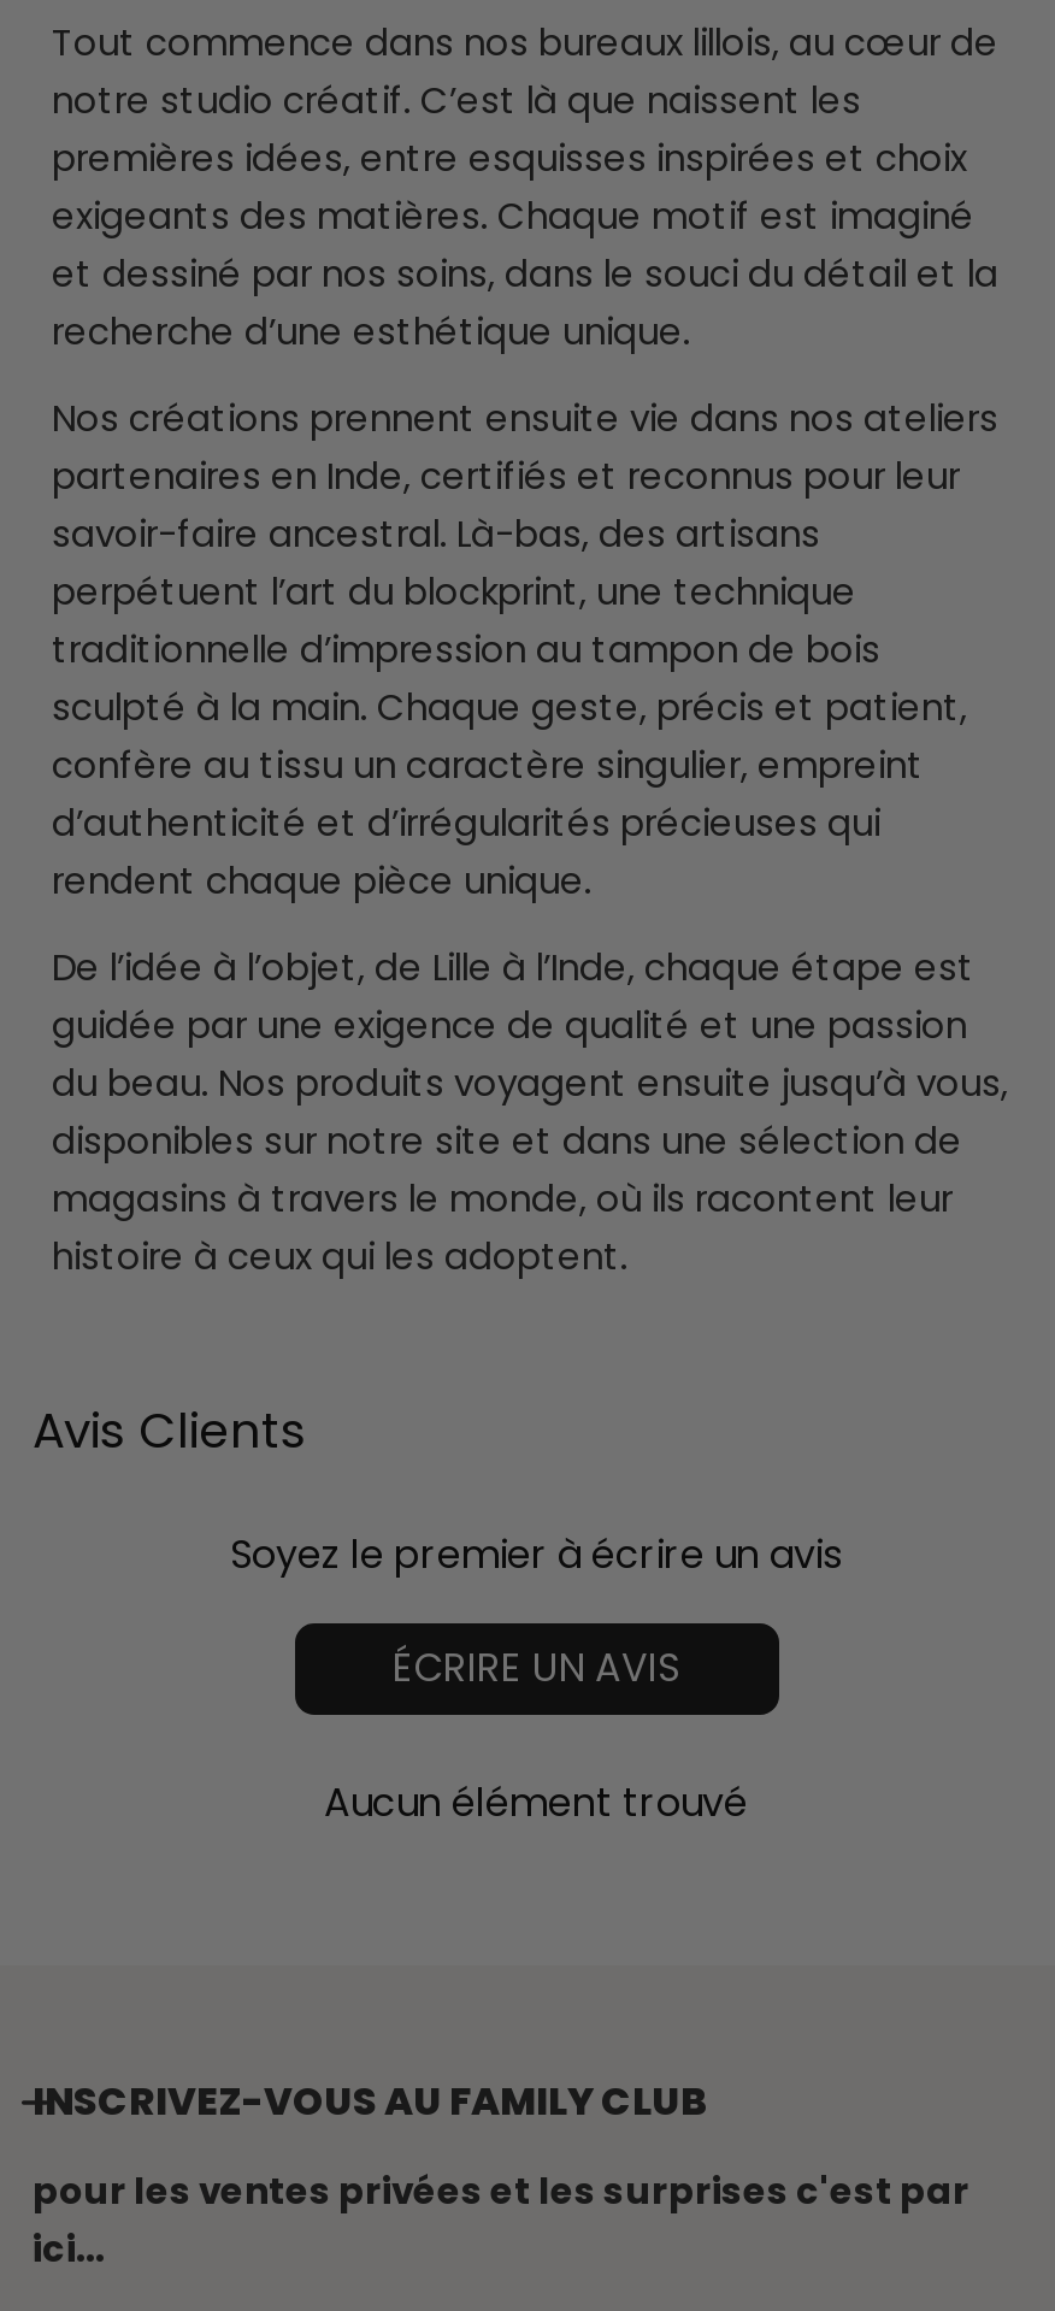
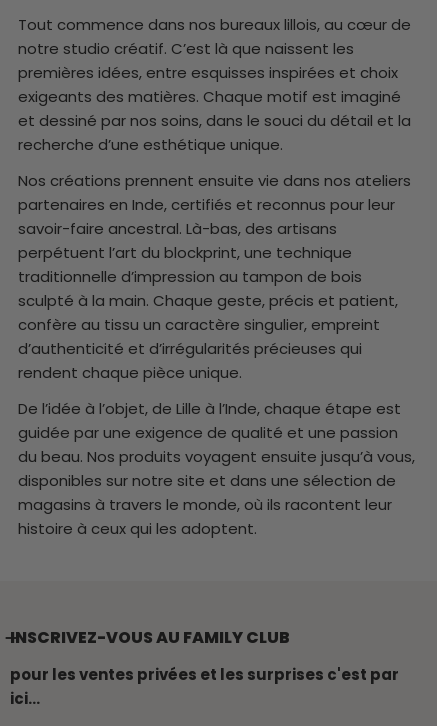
- Avis Clients
- Soyez le premier à écrire un avis
- ÉCRIRE UN AVIS
- Aucun élément trouvé
